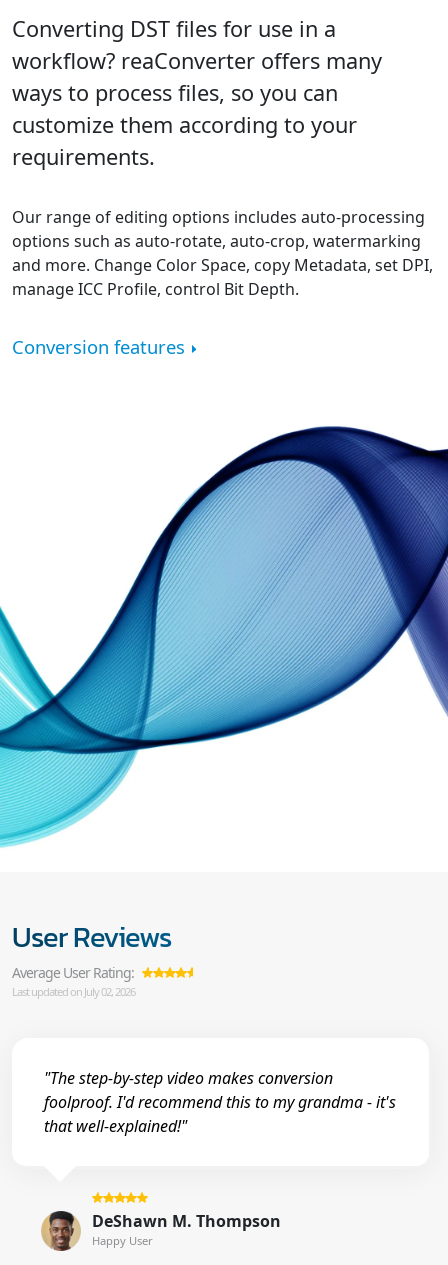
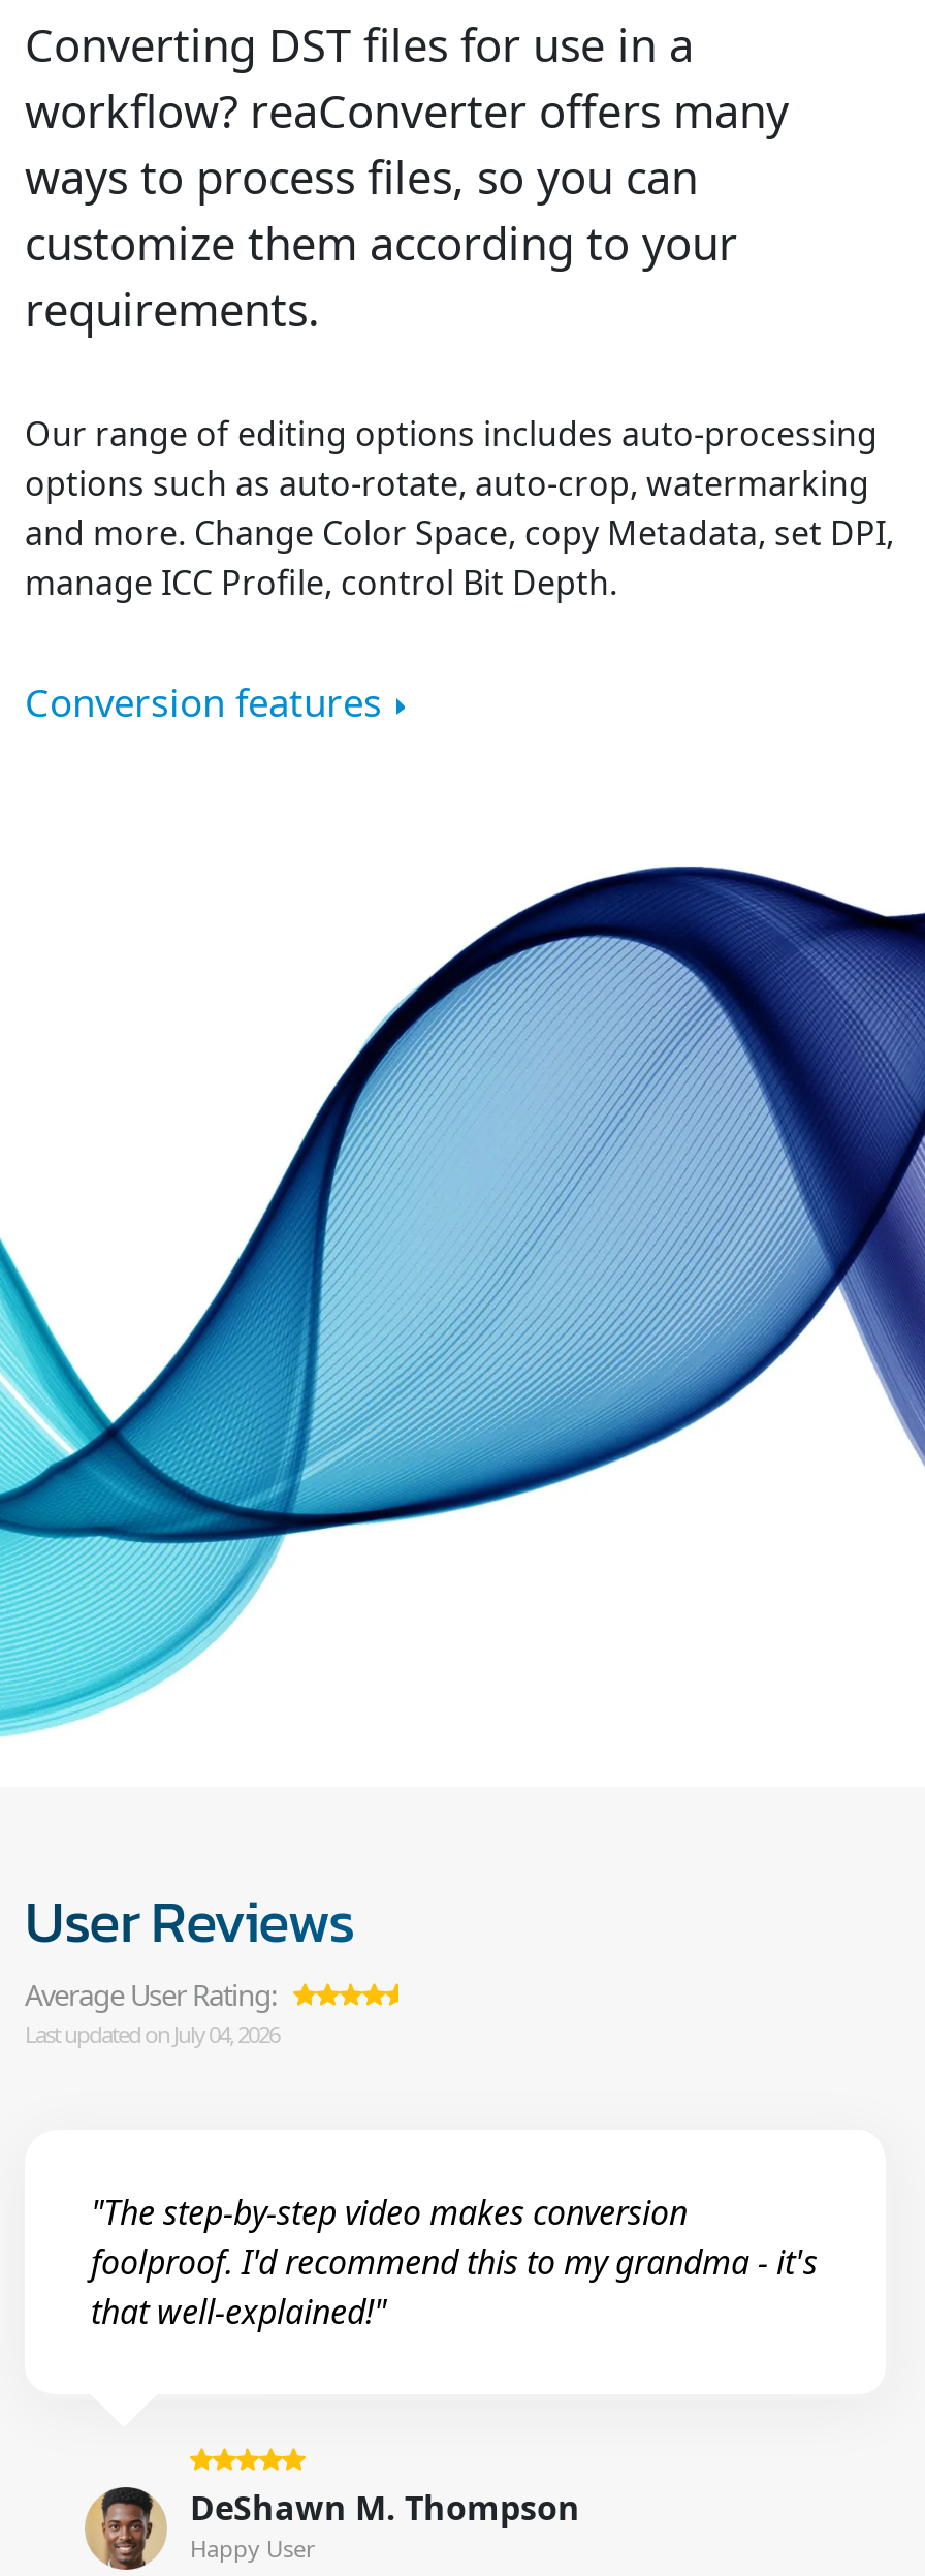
- Last updated on July 02, 2026
+ Last updated on July 04, 2026
